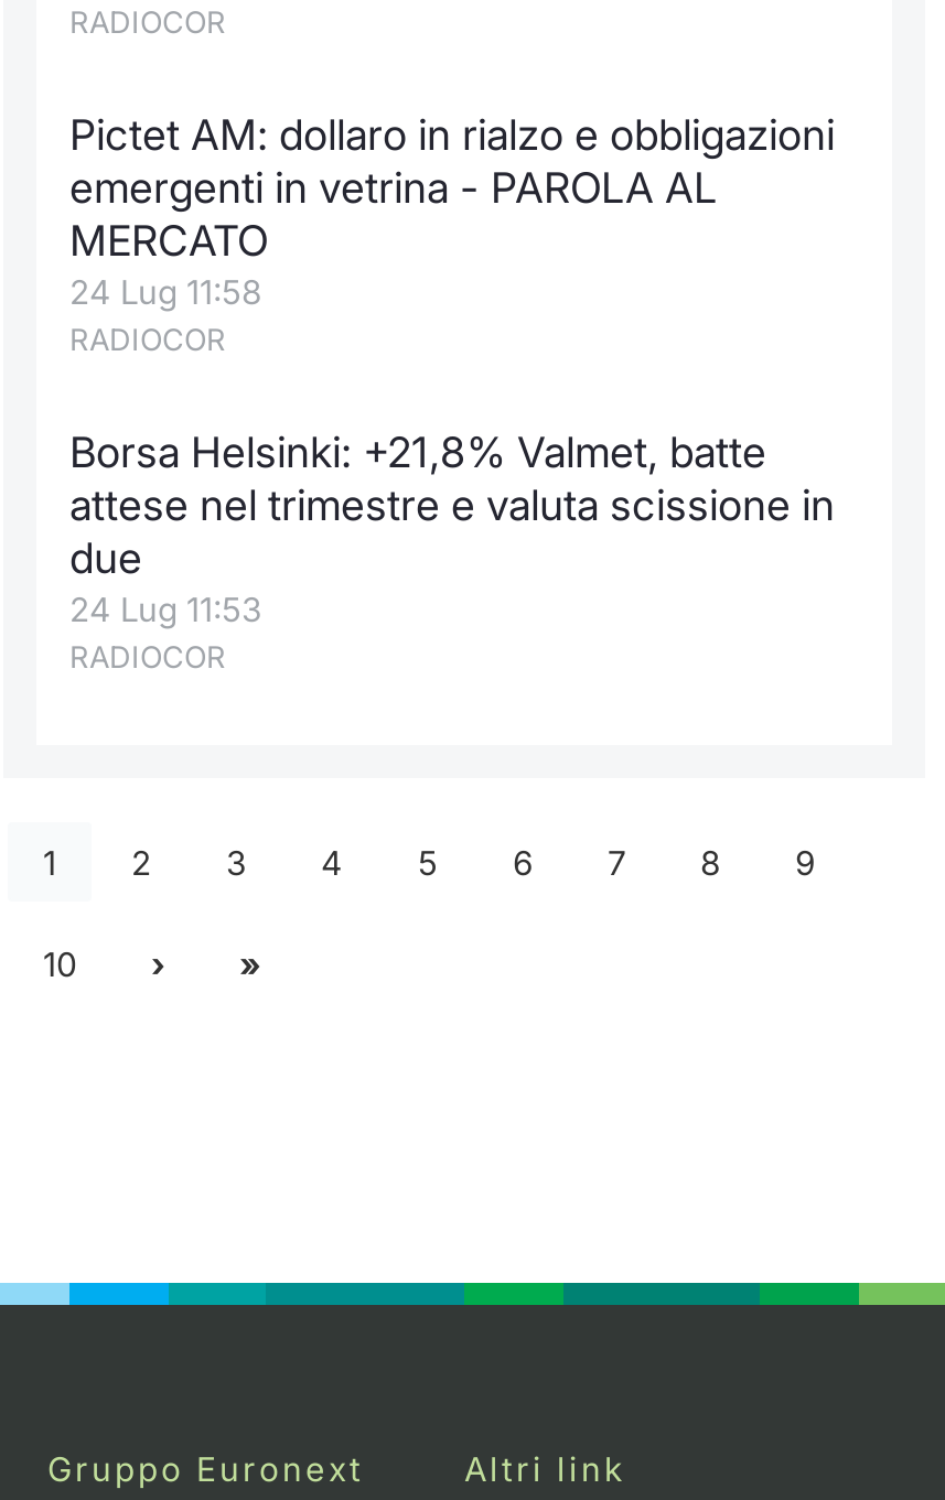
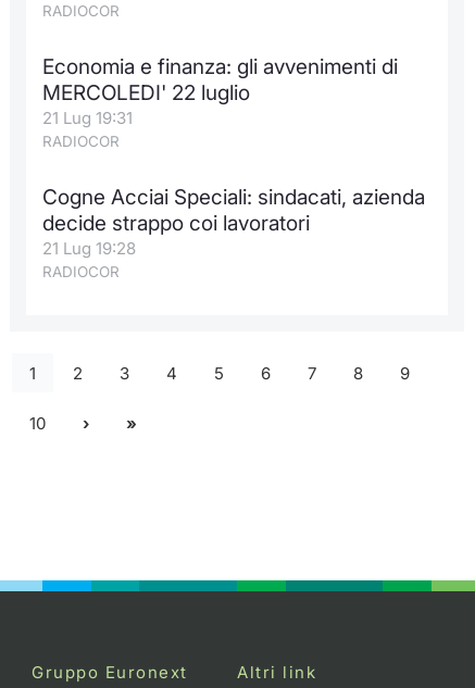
- Pictet AM: dollaro in rialzo e obbligazioni
- emergenti in vetrina - PAROLA AL
- MERCATO
- 24 Lug 11:58
+ Economia e finanza: gli avvenimenti di
+ MERCOLEDI' 22 luglio
+ 21 Lug 19:31

- Borsa Helsinki: +21,8% Valmet, batte
- attese nel trimestre e valuta scissione in
- due
- 24 Lug 11:53
+ Cogne Acciai Speciali: sindacati, azienda
+ decide strappo coi lavoratori
+ 21 Lug 19:28
